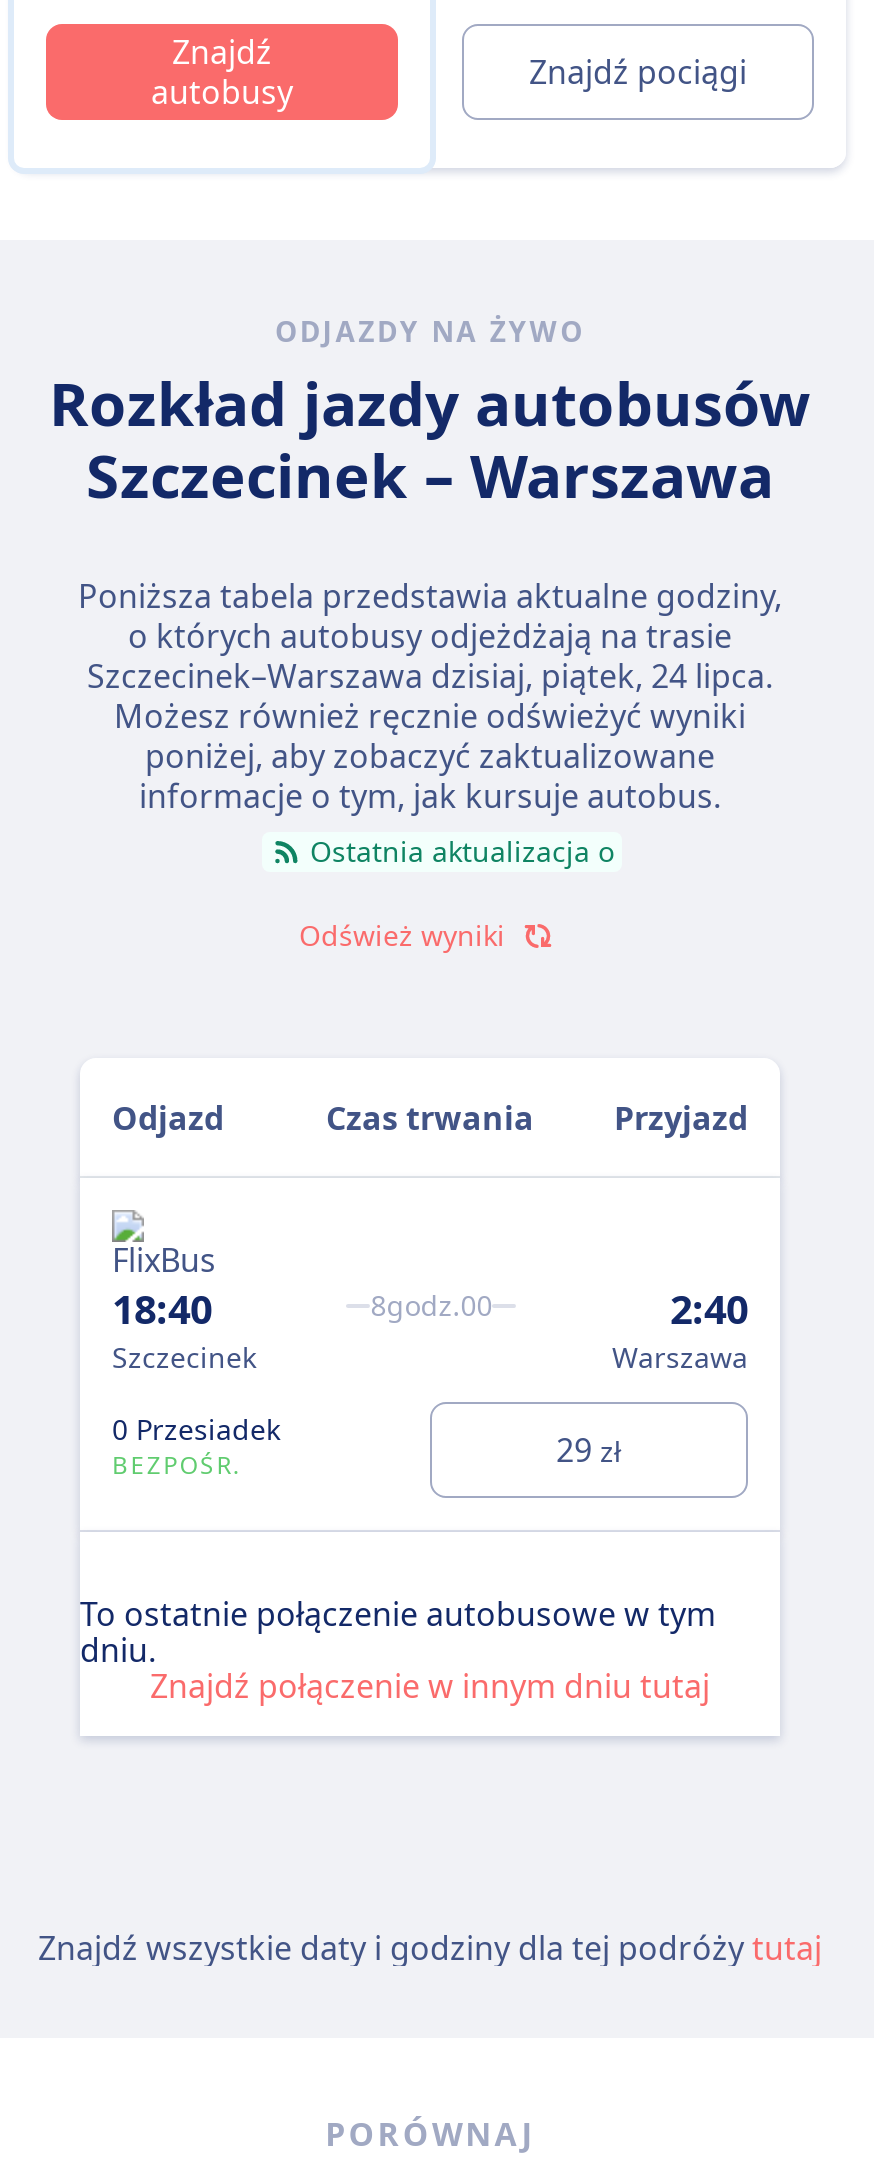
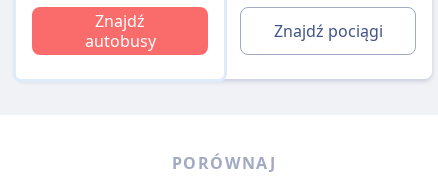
- ODJAZDY NA ŻYWO
- Rozkład jazdy autobusów
- Szczecinek – Warszawa
- Poniższa tabela przedstawia aktualne godziny,
- o których autobusy odjeżdżają na trasie
- Szczecinek–Warszawa dzisiaj, piątek, 24 lipca.
- Możesz również ręcznie odświeżyć wyniki
- poniżej, aby zobaczyć zaktualizowane
- informacje o tym, jak kursuje autobus.
- Ostatnia aktualizacja o
- Odśwież wyniki

- [image]
- Odjazd
- Czas trwania
- Przyjazd

- 18:40
- Szczecinek

- 8godz.00
- 2:40
- Warszawa
- 0 Przesiadek
- BEZPOŚR.
- 29 zł

- To ostatnie połączenie autobusowe w tym
- dniu.
- Znajdź połączenie w innym dniu tutaj

- Znajdź wszystkie daty i godziny dla tej podróży tutaj
